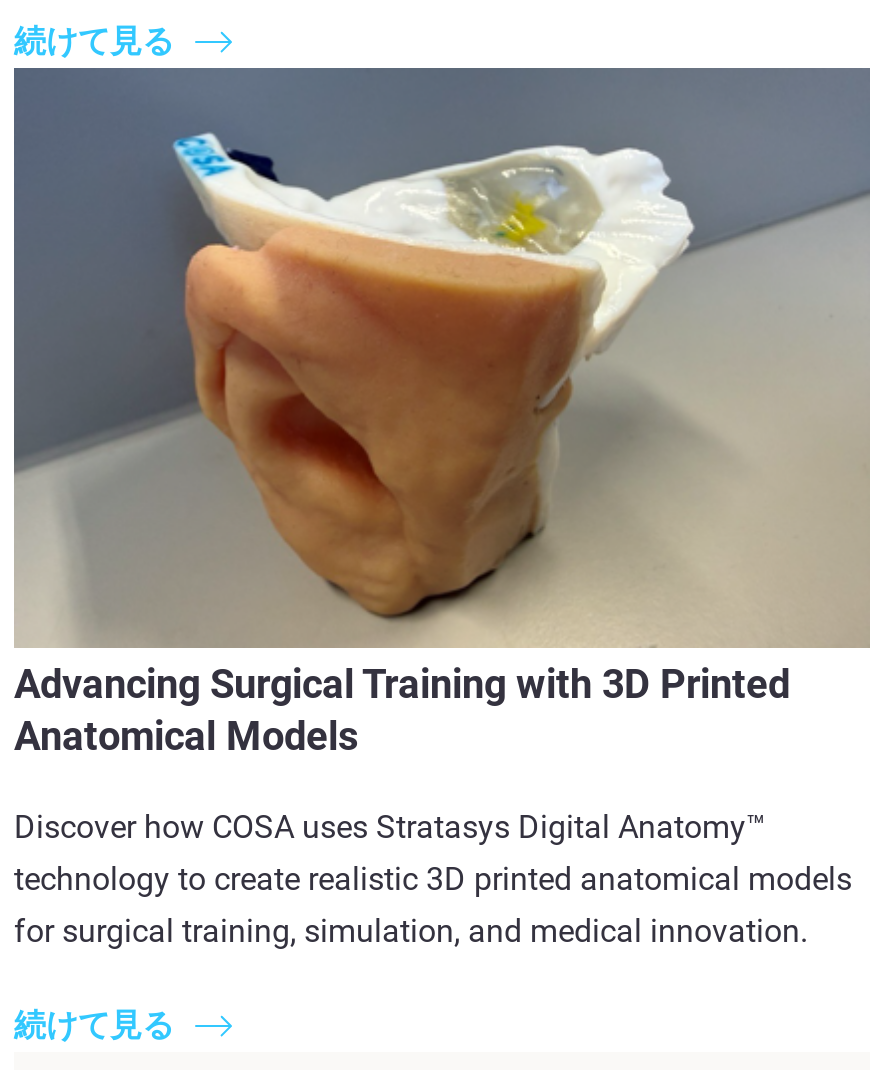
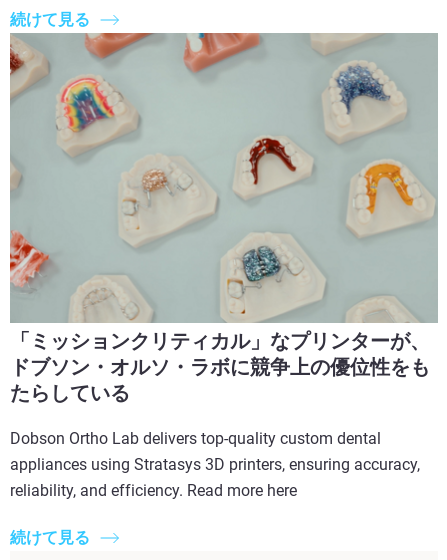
- [image]
- Advancing Surgical Training with 3D Printed
- Anatomical Models
+ [image]
+ 「ミッションクリティカル」なプリンターが、
+ ドブソン・オルソ・ラボに競争上の優位性をも
+ たらしている

- Discover how COSA uses Stratasys Digital Anatomy™
- technology to create realistic 3D printed anatomical models
- for surgical training, simulation, and medical innovation.
+ Dobson Ortho Lab delivers top-quality custom dental
+ appliances using Stratasys 3D printers, ensuring accuracy,
+ reliability, and efficiency. Read more here
